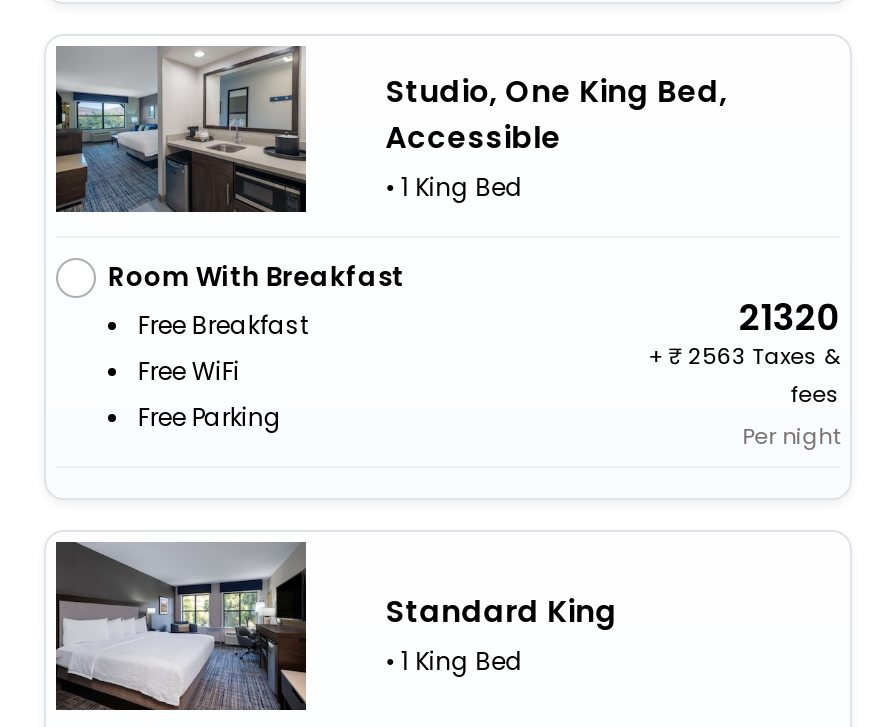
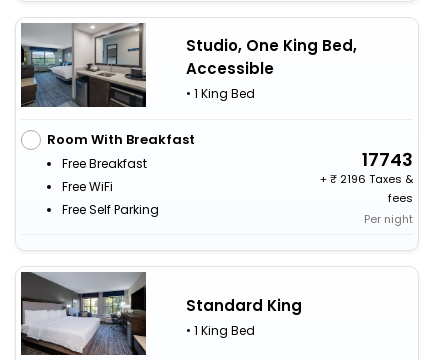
- 21320
- + 2563 Taxes &
+ 17743
+ + 2196 Taxes &

- Free Parking
+ Free Self Parking
